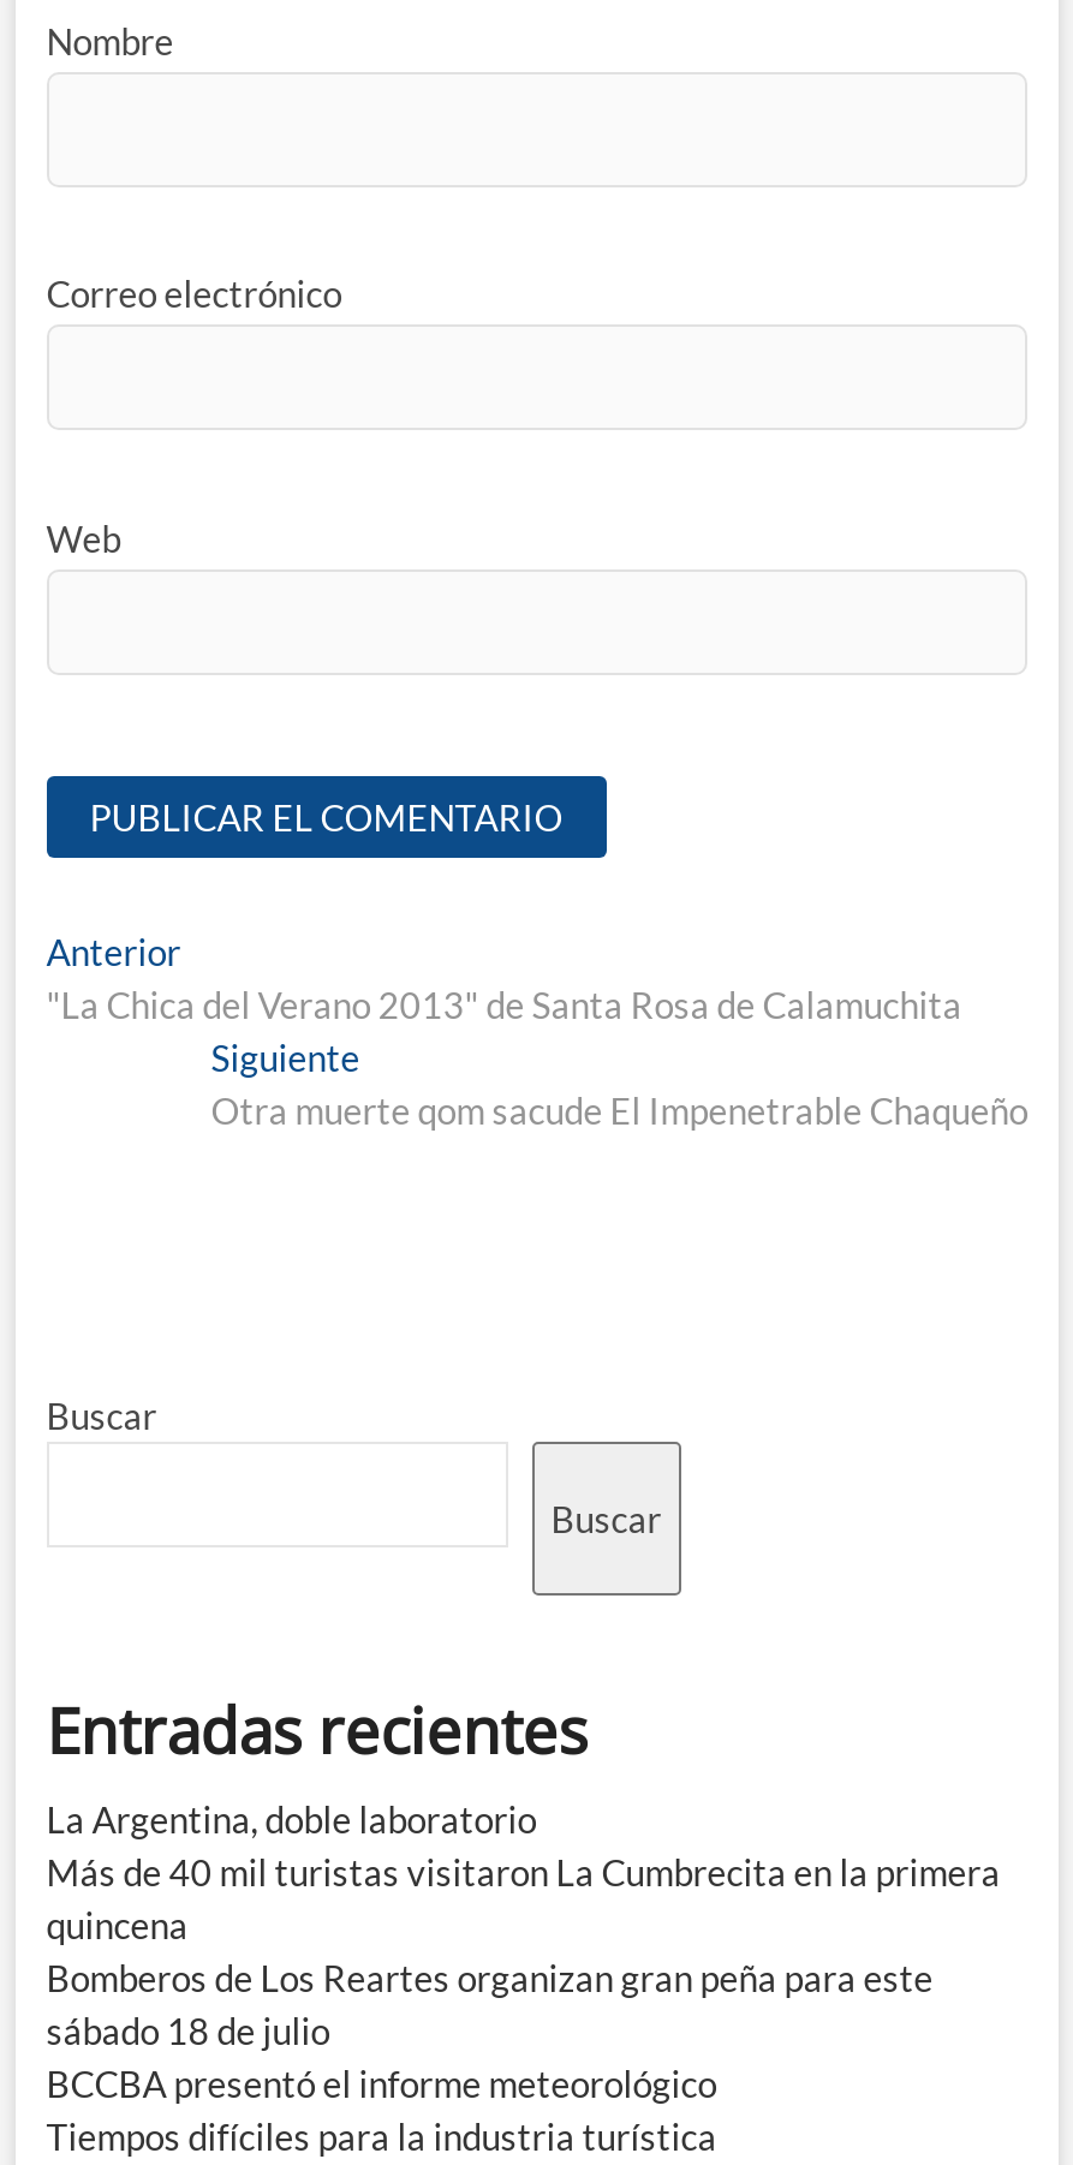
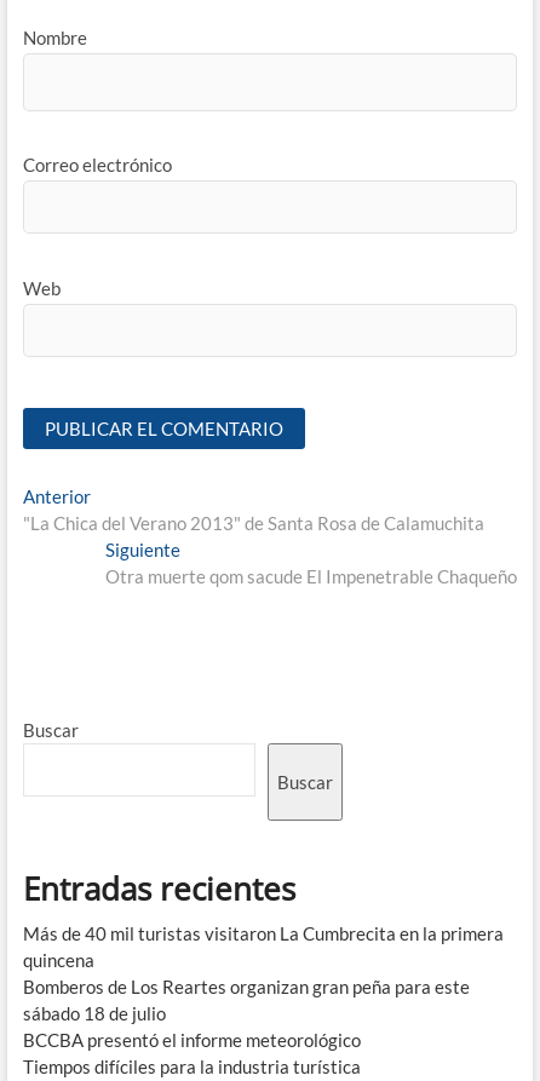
- La Argentina, doble laboratorio
